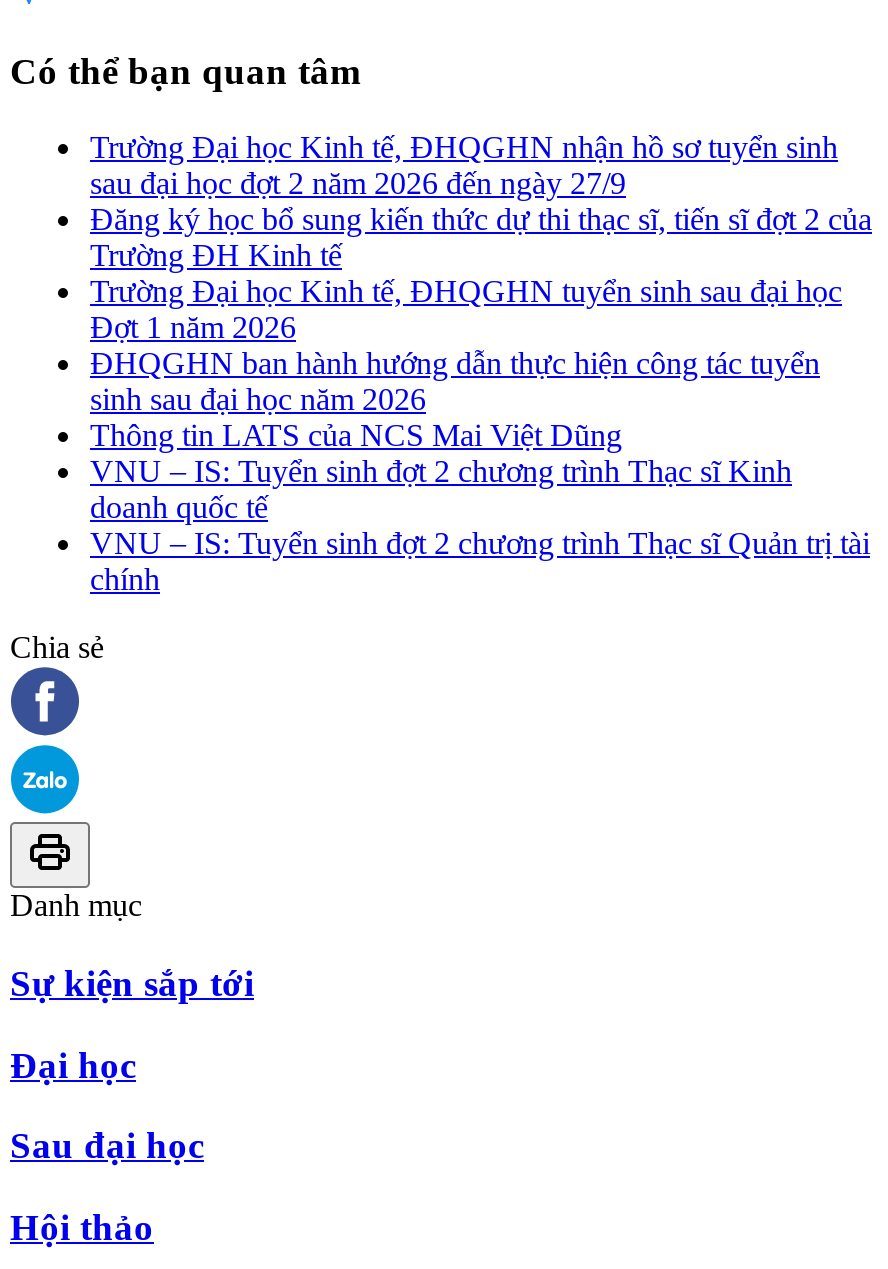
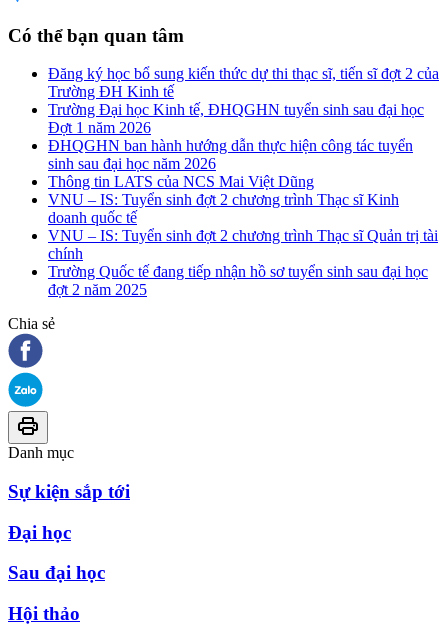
- Trường Đại học Kinh tế, ĐHQGHN nhận hồ sơ tuyển sinh
- sau đại học đợt 2 năm 2026 đến ngày 27/9

moved up: Đăng ký học bổ sung kiến thức dự thi thạc sĩ, tiến sĩ đợt 2 của | Trường ĐH Kinh tế | Trường Đại học Kinh tế, ĐHQGHN tuyển sinh sau đại học | ... | VNU – IS: Tuyển sinh đợt 2 chương trình Thạc sĩ Quản trị tài | chính

+ Trường Quốc tế đang tiếp nhận hồ sơ tuyển sinh sau đại học
+ đợt 2 năm 2025
